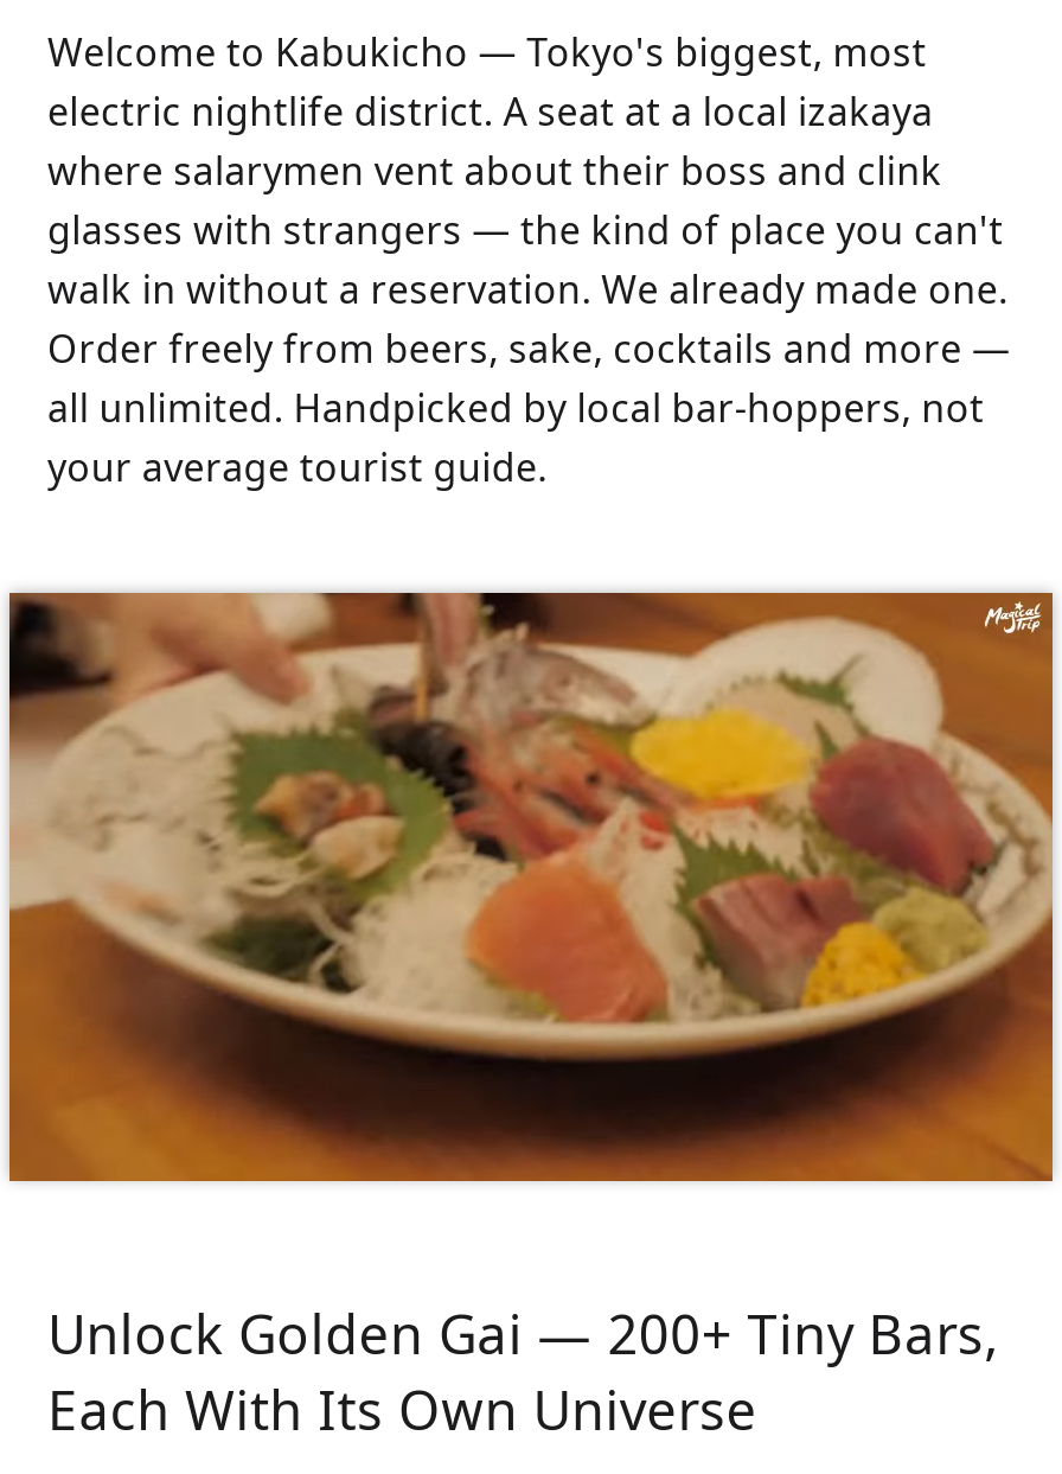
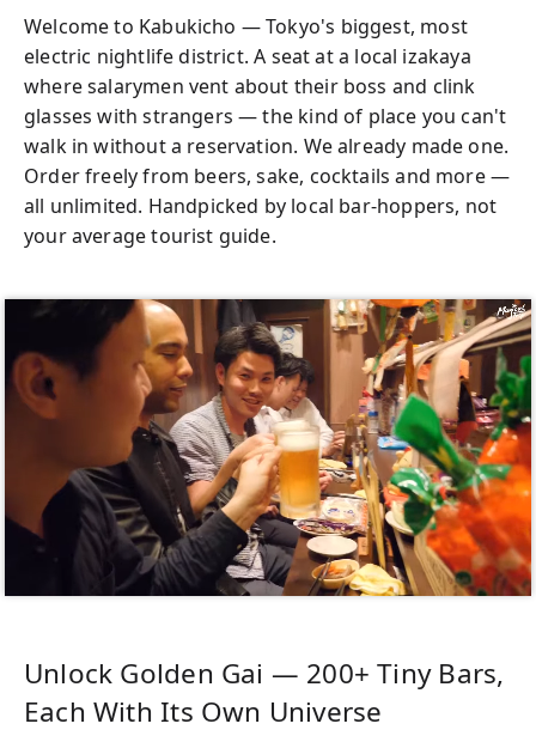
- [image]
+ [image]
